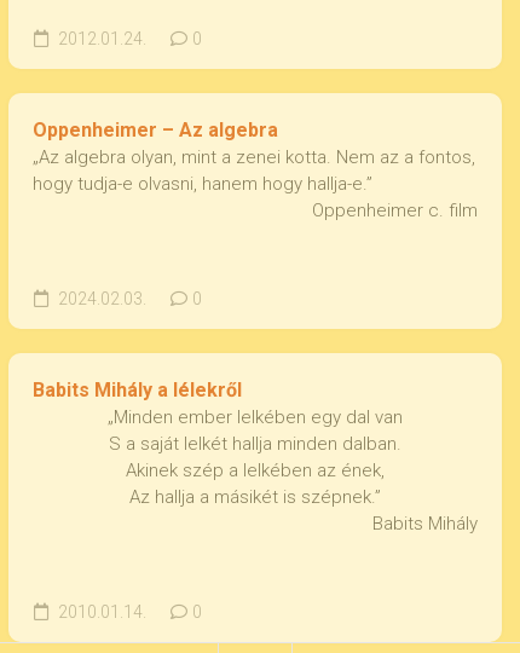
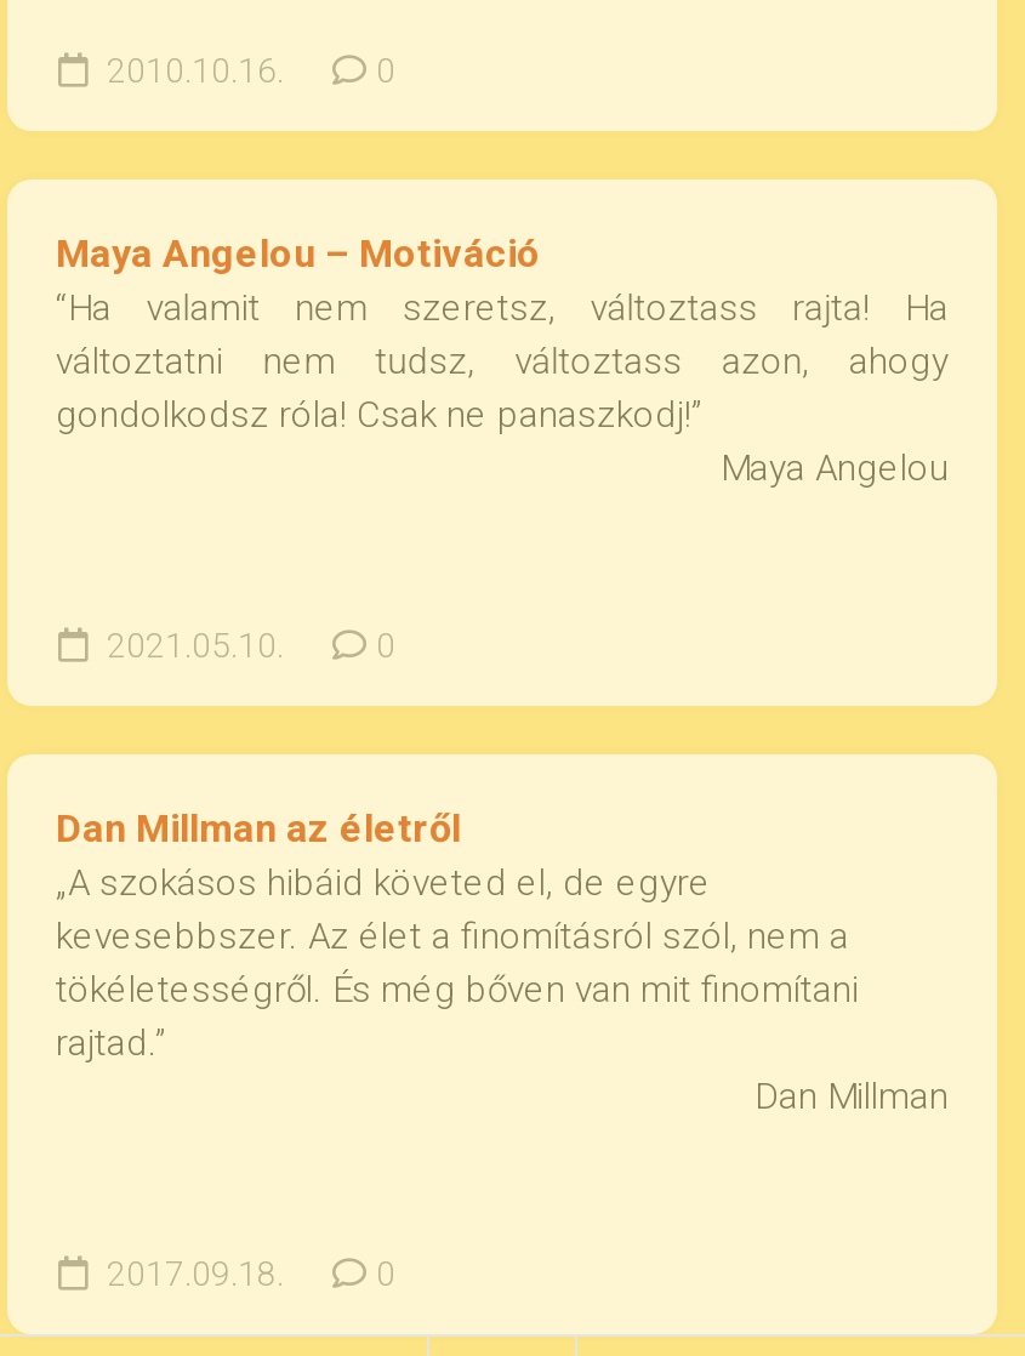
- 2012.01.24.
+ 2010.10.16.

- Oppenheimer – Az algebra
- „Az algebra olyan, mint a zenei kotta. Nem az a fontos,
- hogy tudja-e olvasni, hanem hogy hallja-e.”
- Oppenheimer c. film
+ Maya Angelou – Motiváció
+ “Ha valamit nem szeretsz, változtass rajta! Ha
+ változtatni nem tudsz, változtass azon, ahogy
+ gondolkodsz róla! Csak ne panaszkodj!”
+ Maya Angelou

- 2024.02.03.
+ 2021.05.10.

- Babits Mihály a lélekről
- „Minden ember lelkében egy dal van
- S a saját lelkét hallja minden dalban.
- Akinek szép a lelkében az ének,
- Az hallja a másikét is szépnek.”
- Babits Mihály
+ Dan Millman az életről
+ „A szokásos hibáid követed el, de egyre
+ kevesebbszer. Az élet a finomításról szól, nem a
+ tökéletességről. És még bőven van mit finomítani
+ rajtad.”
+ Dan Millman

- 2010.01.14.
+ 2017.09.18.
